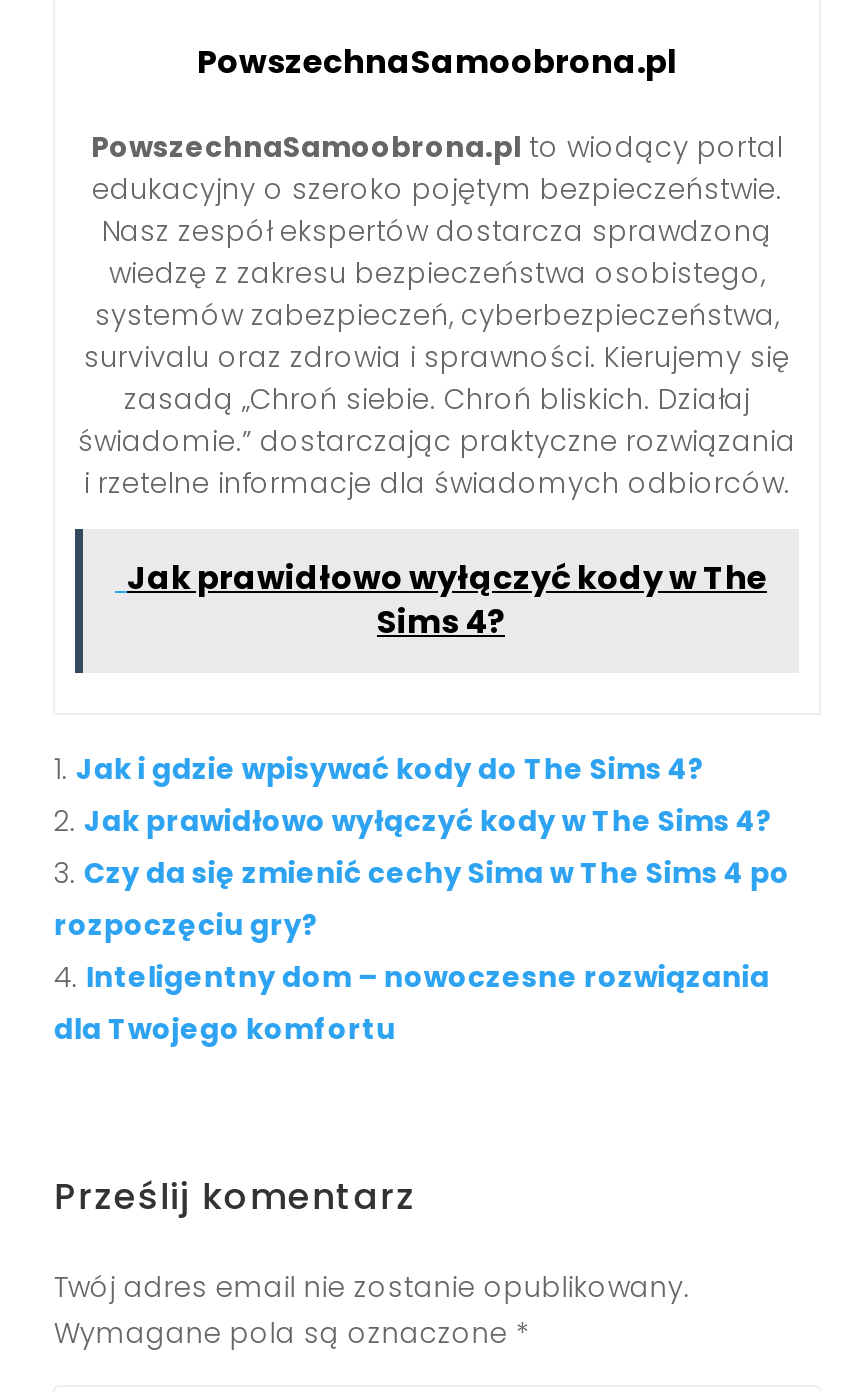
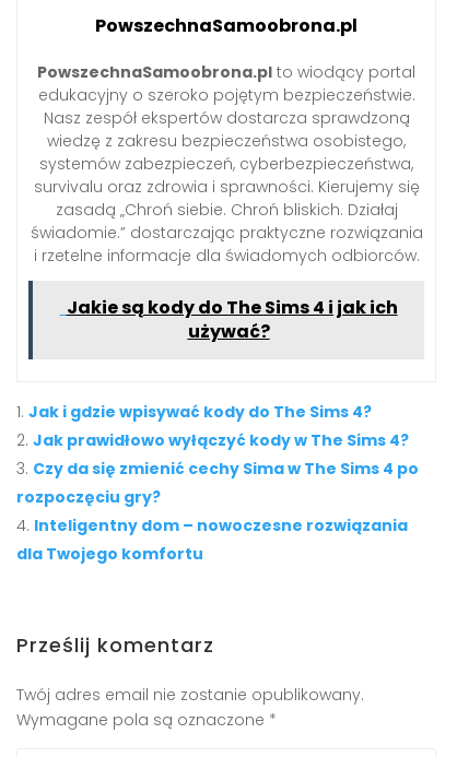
- Jak prawidłowo wyłączyć kody w The
- Sims 4?
+ Jakie są kody do The Sims 4 i jak ich
+ używać?
